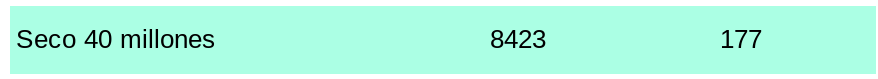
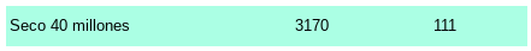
- 8423
+ 3170

- 177
+ 111
